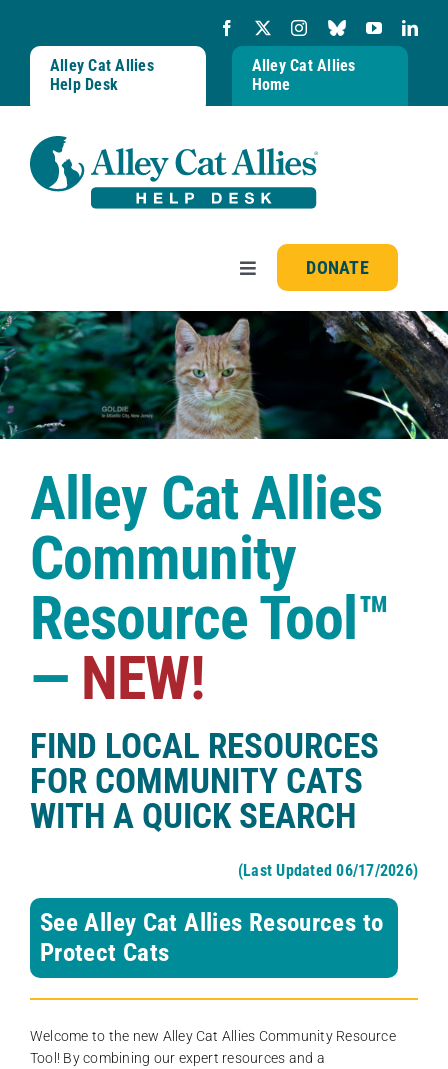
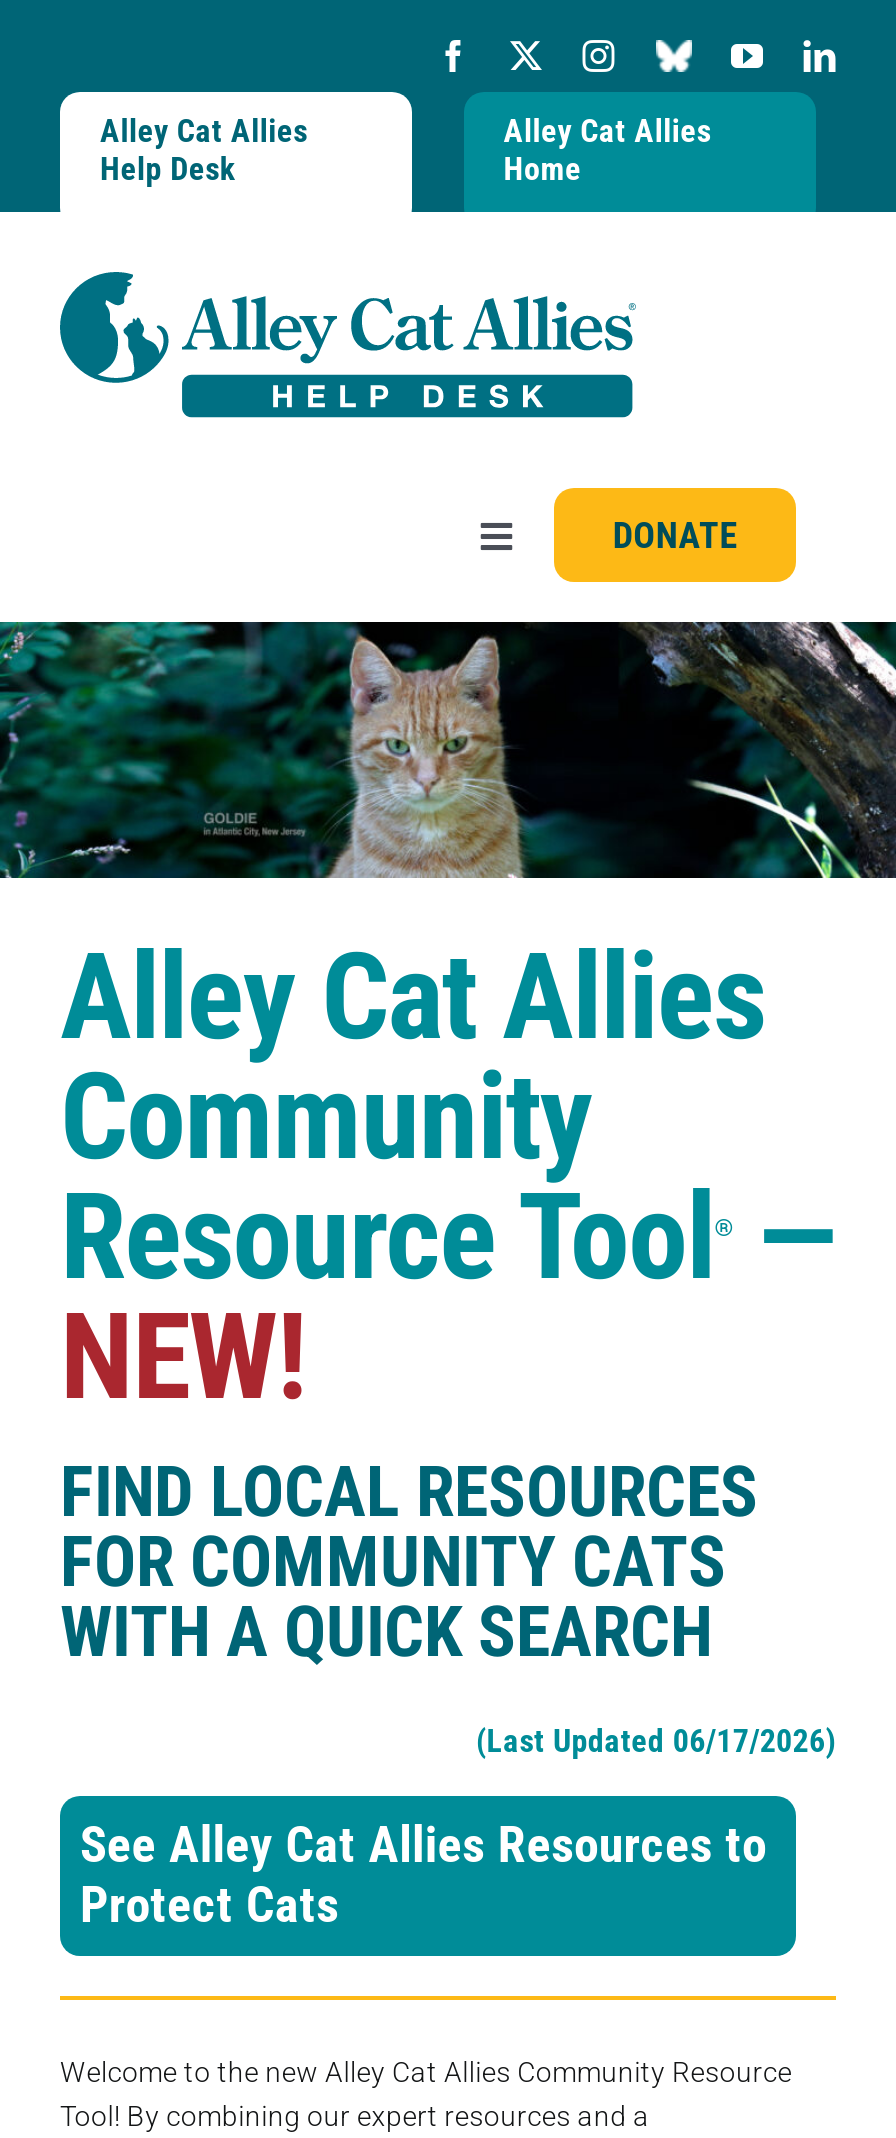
- Resource Tool™
- — NEW!
+ Resource Tool ® —
+ NEW!
